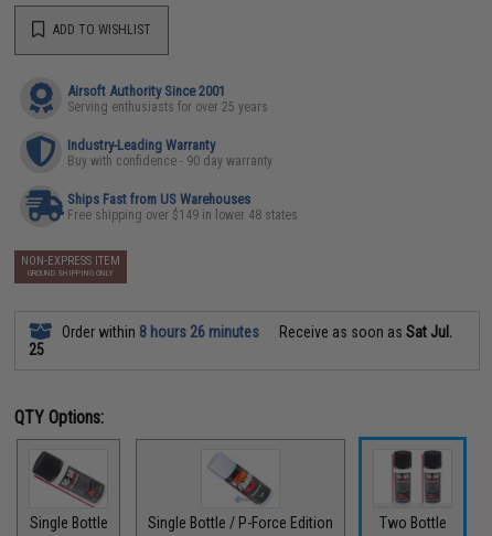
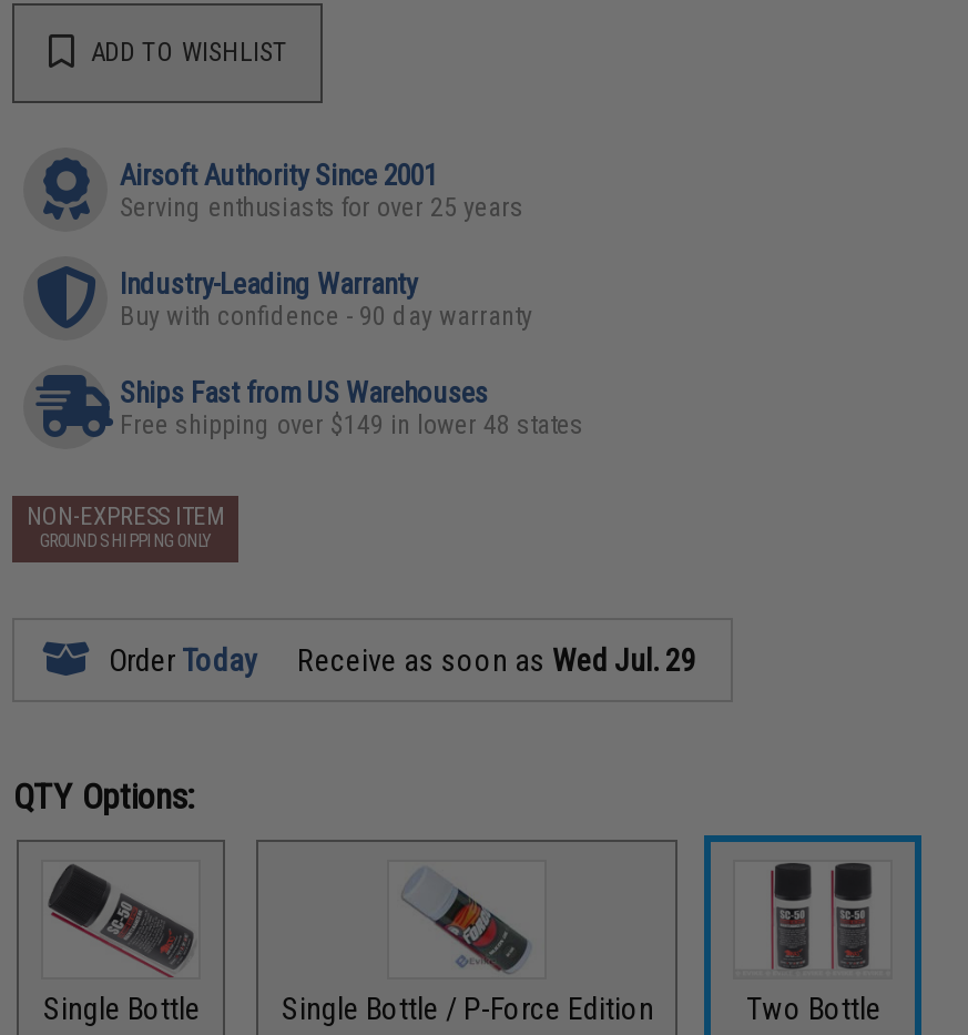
- Order within 8 hours 26 minutes
- Receive as soon as Sat Jul.
- 25
+ Order Today
+ Receive as soon as Wed Jul. 29
